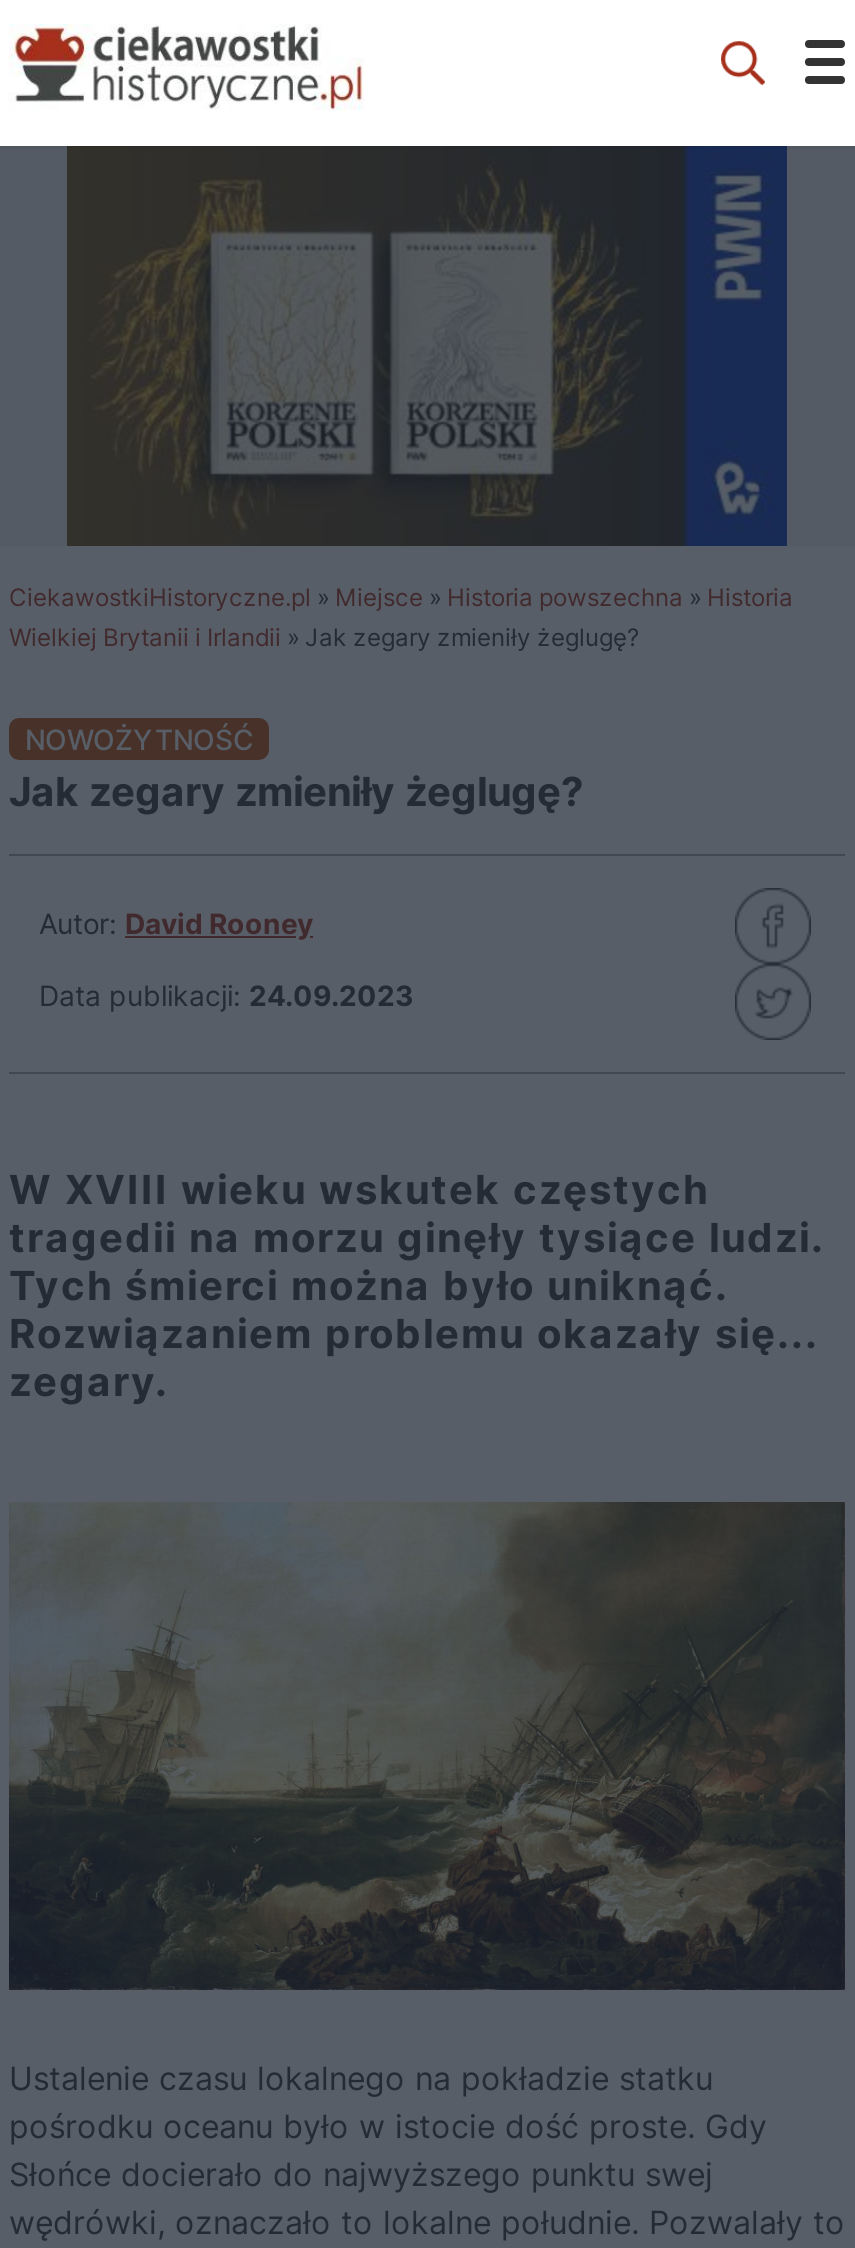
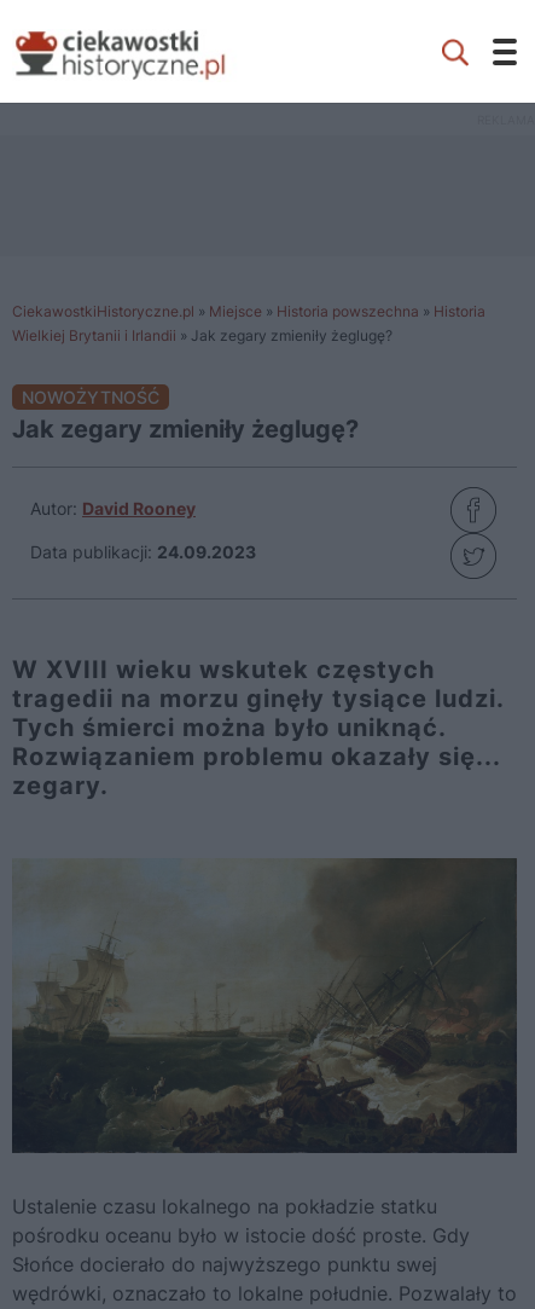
- [image]
